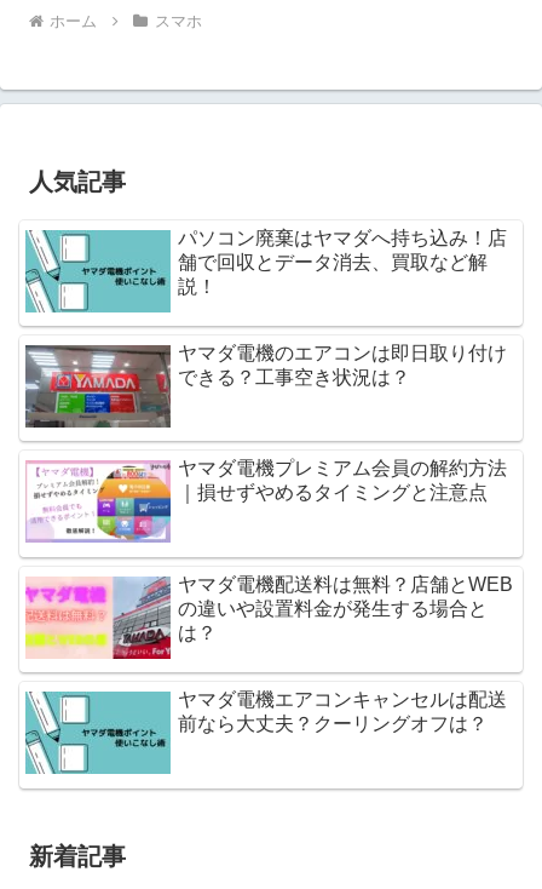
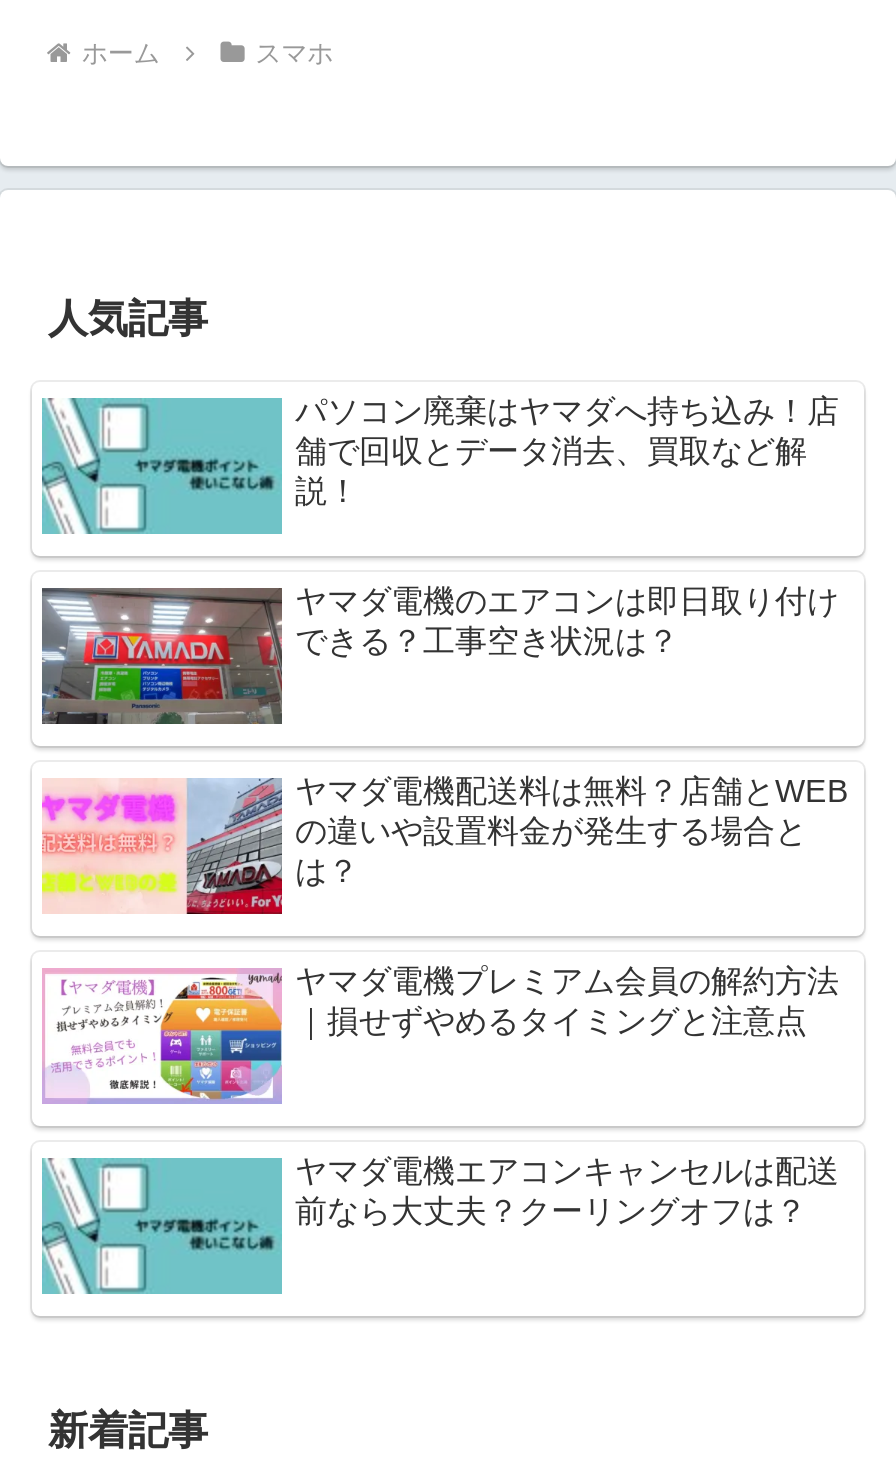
moved down: [image] | ヤマダ電機プレミアム会員の解約方法 | ｜損せずやめるタイミングと注意点

moved up: [image] | ヤマダ電機配送料は無料？店舗とWEB | の違いや設置料金が発生する場合と | は？
